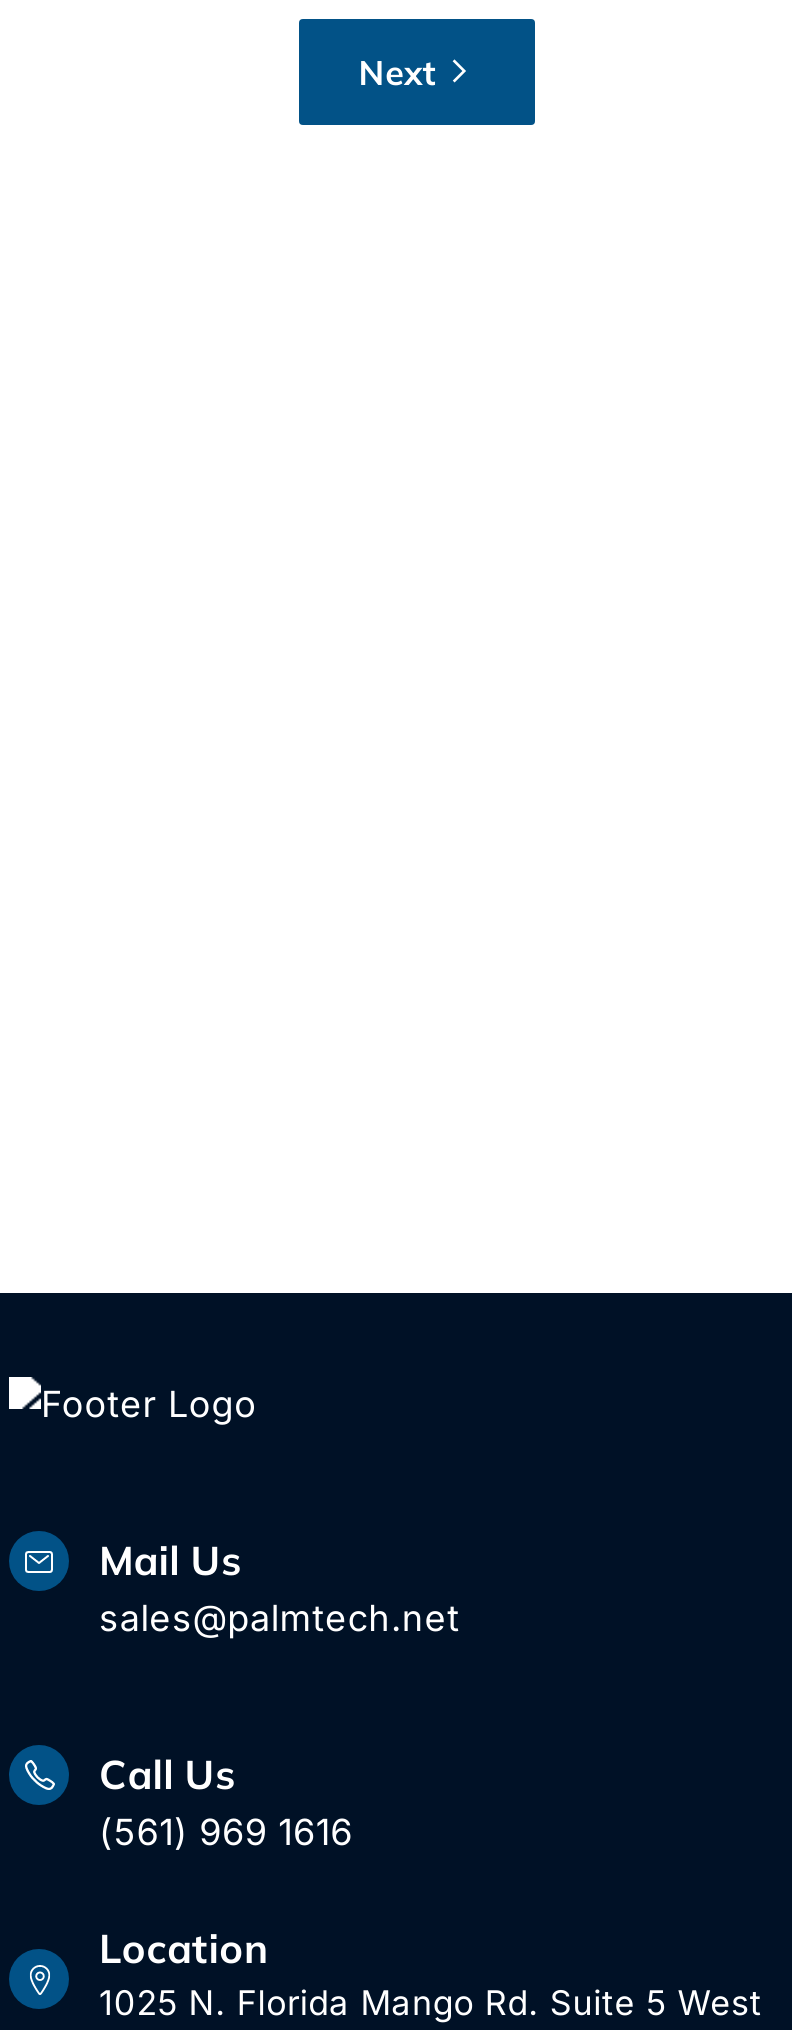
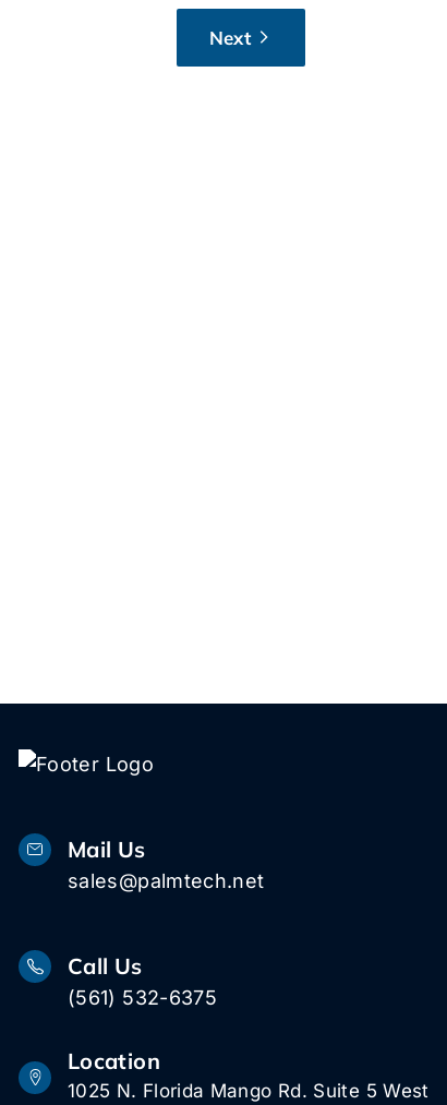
- (561) 969 1616
+ (561) 532-6375
